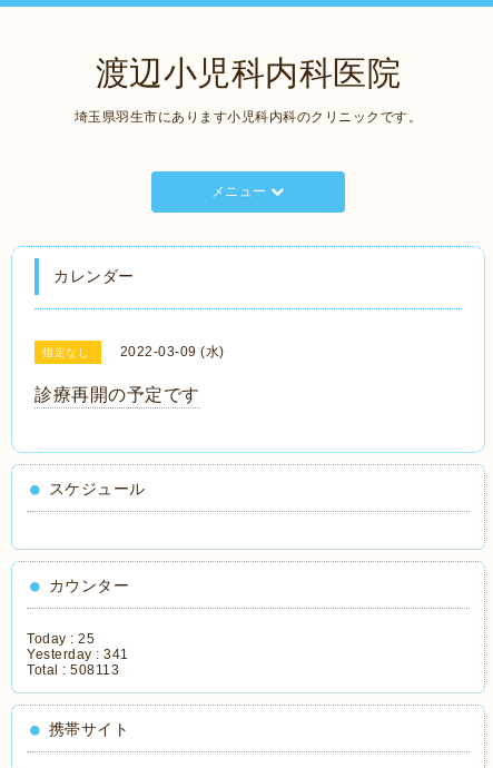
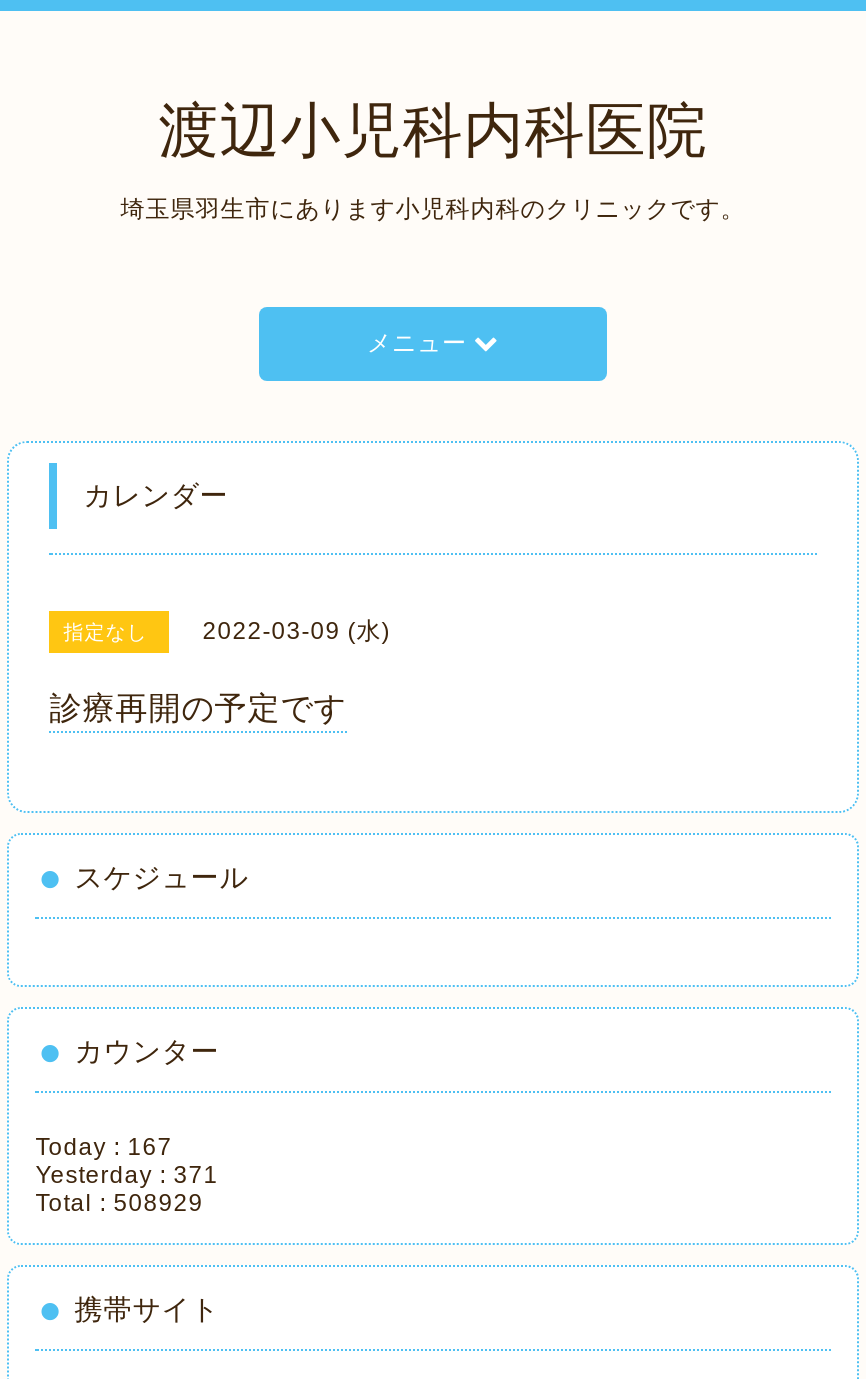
- Today : 25
+ Today : 167

- Yesterday : 341
+ Yesterday : 371

- Total : 508113
+ Total : 508929
